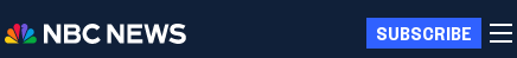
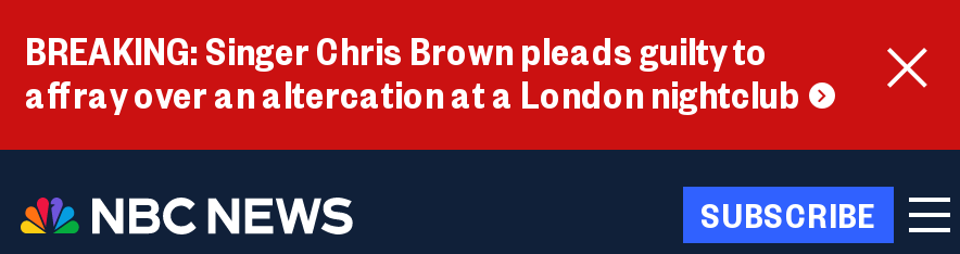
+ BREAKING: Singer Chris Brown pleads guilty to
+ affray over an altercation at a London nightclub
